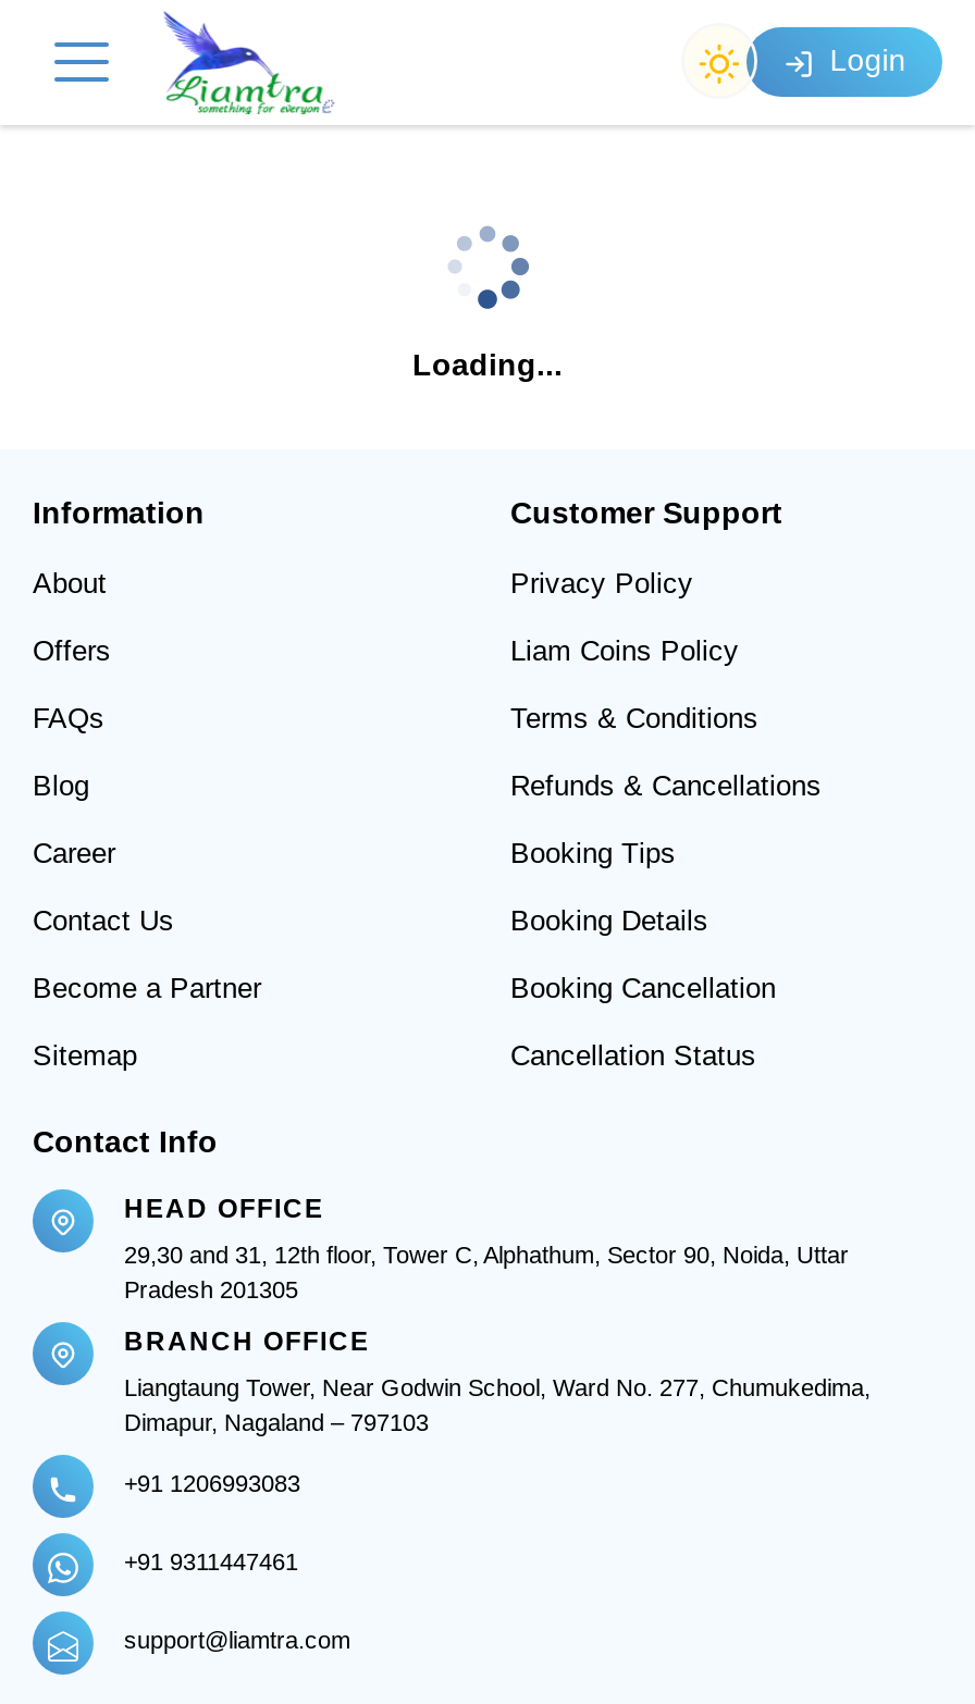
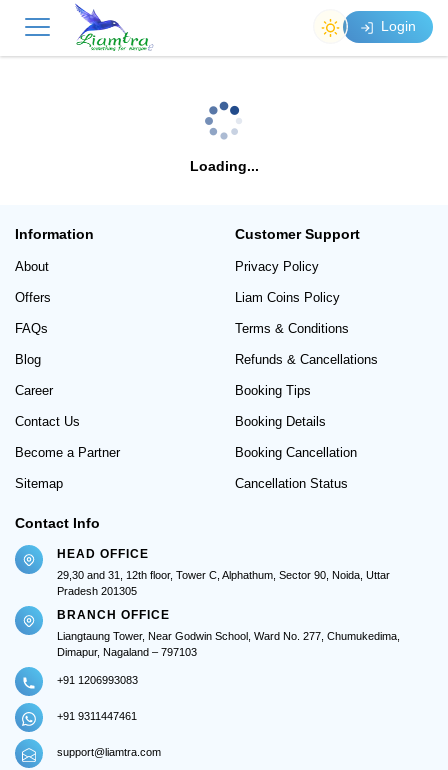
- [image]
+ [image]
